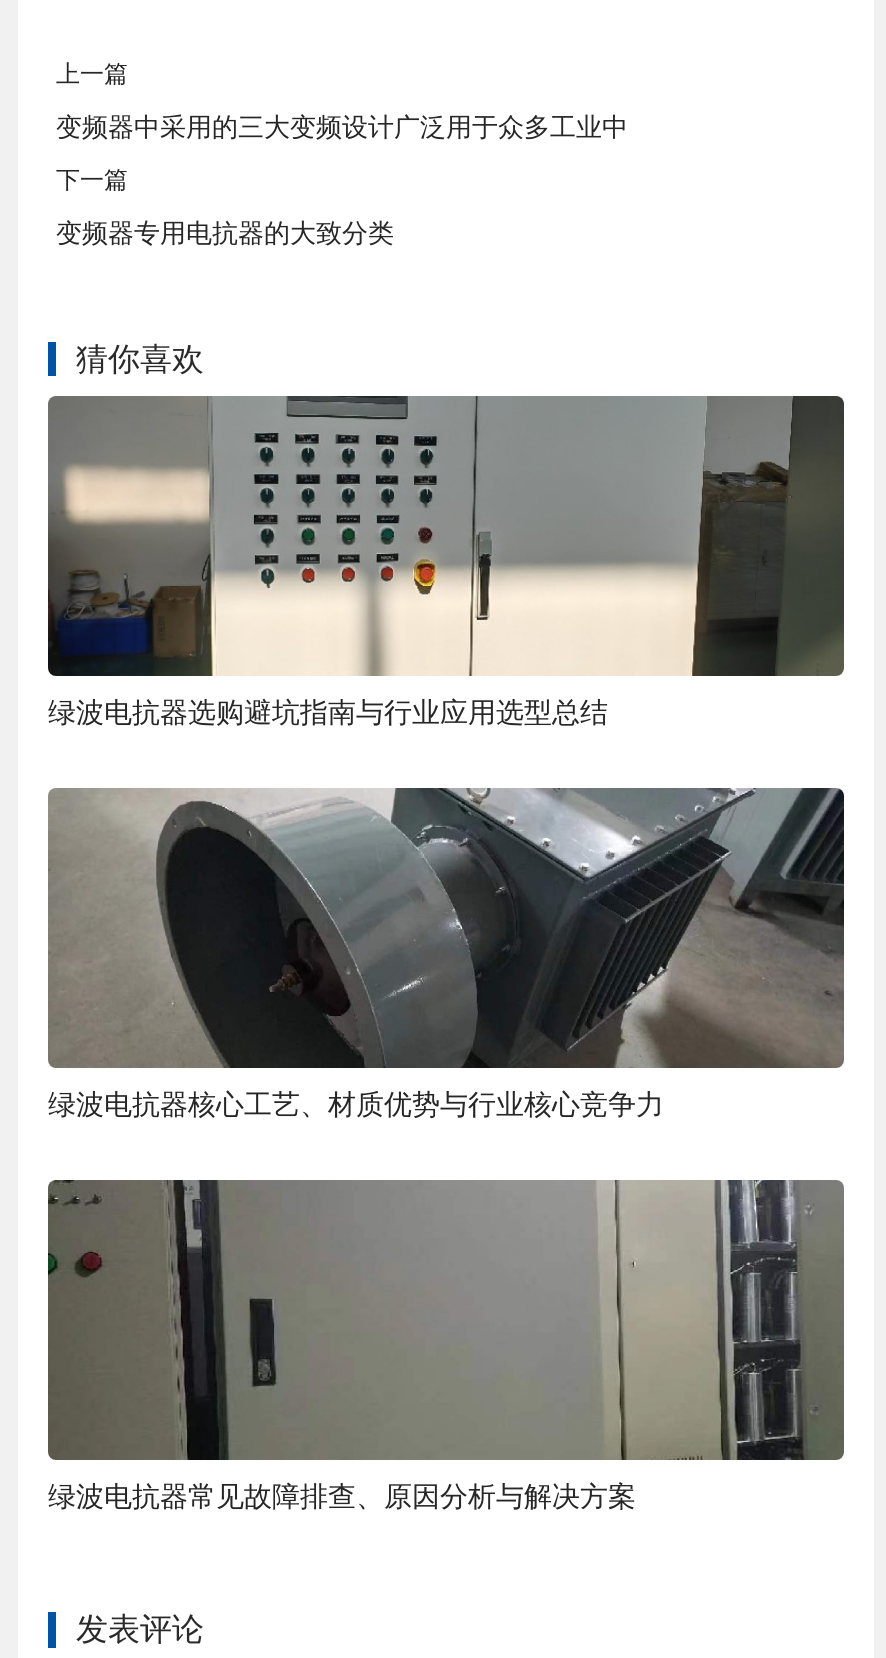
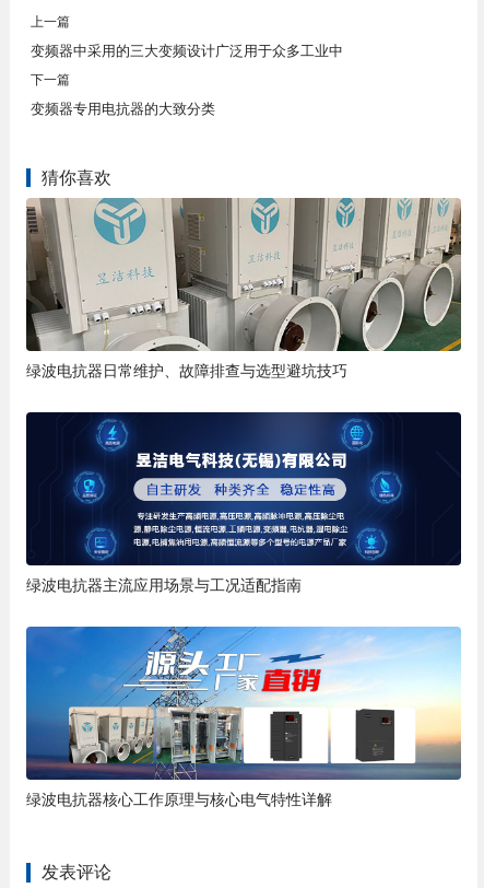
- [image]
- 绿波电抗器选购避坑指南与行业应用选型总结
+ [image]
+ 绿波电抗器日常维护、故障排查与选型避坑技巧

- [image]
- 绿波电抗器核心工艺、材质优势与行业核心竞争力
+ [image]
+ 绿波电抗器主流应用场景与工况适配指南

- [image]
- 绿波电抗器常见故障排查、原因分析与解决方案
+ [image]
+ 绿波电抗器核心工作原理与核心电气特性详解
